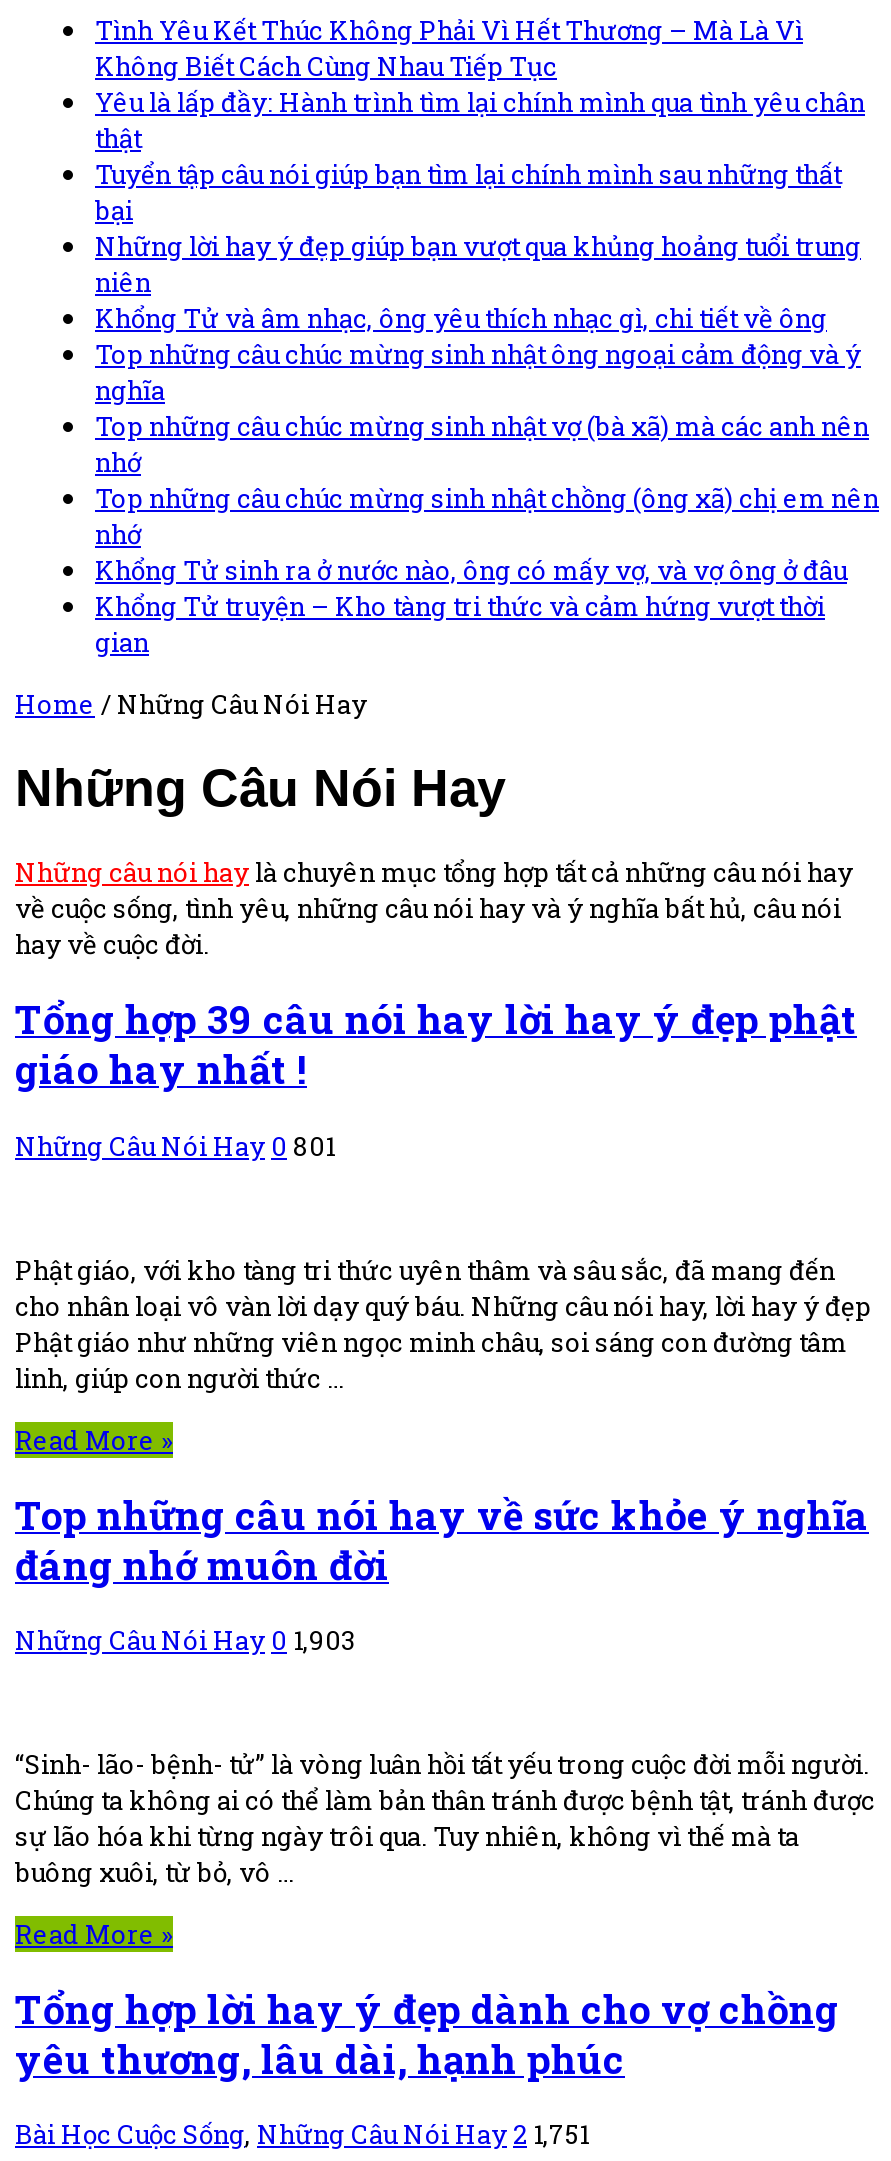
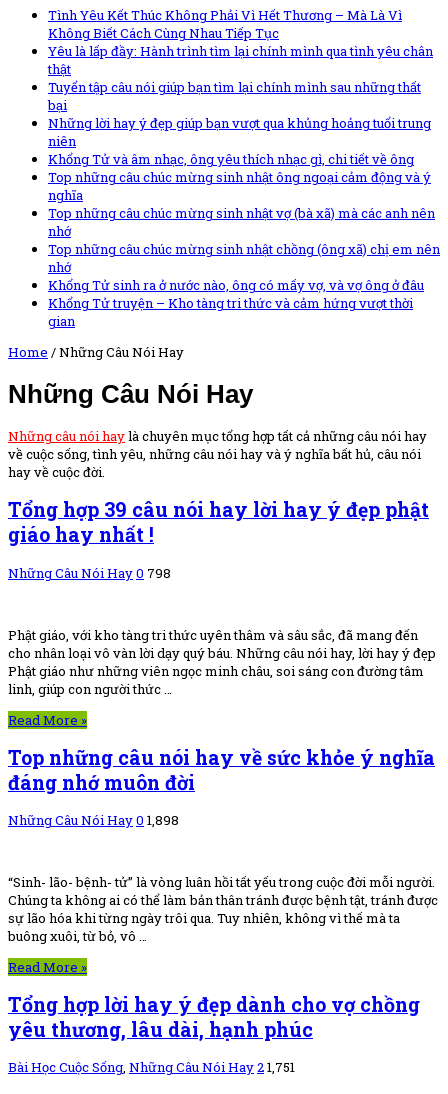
- Những Câu Nói Hay 0 801
+ Những Câu Nói Hay 0 798

- Những Câu Nói Hay 0 1,903
+ Những Câu Nói Hay 0 1,898
